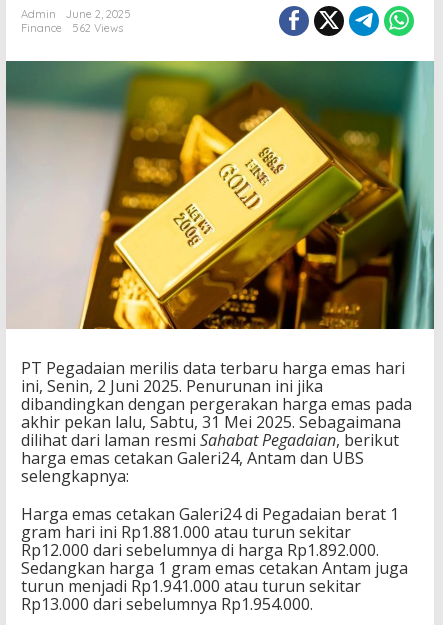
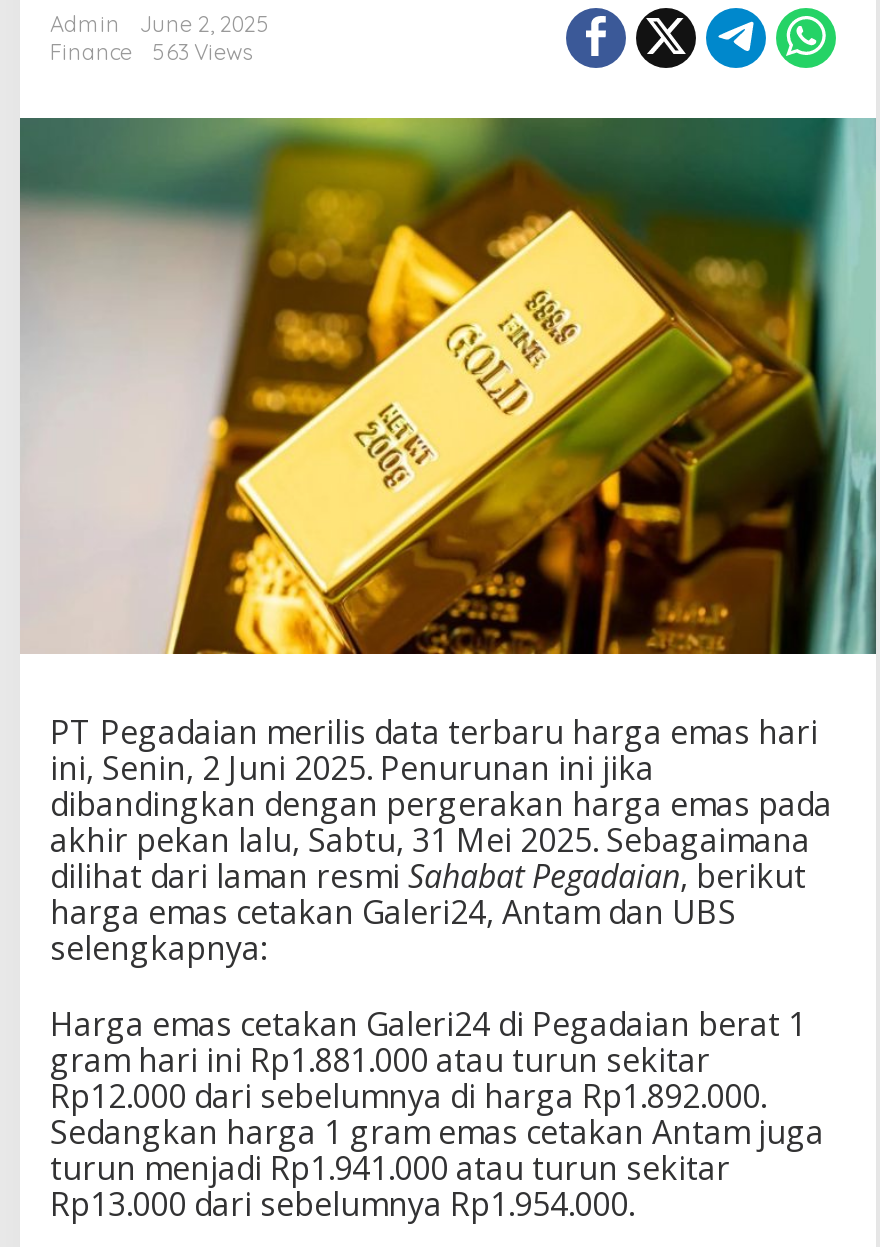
- Finance 562 Views
+ Finance 563 Views
